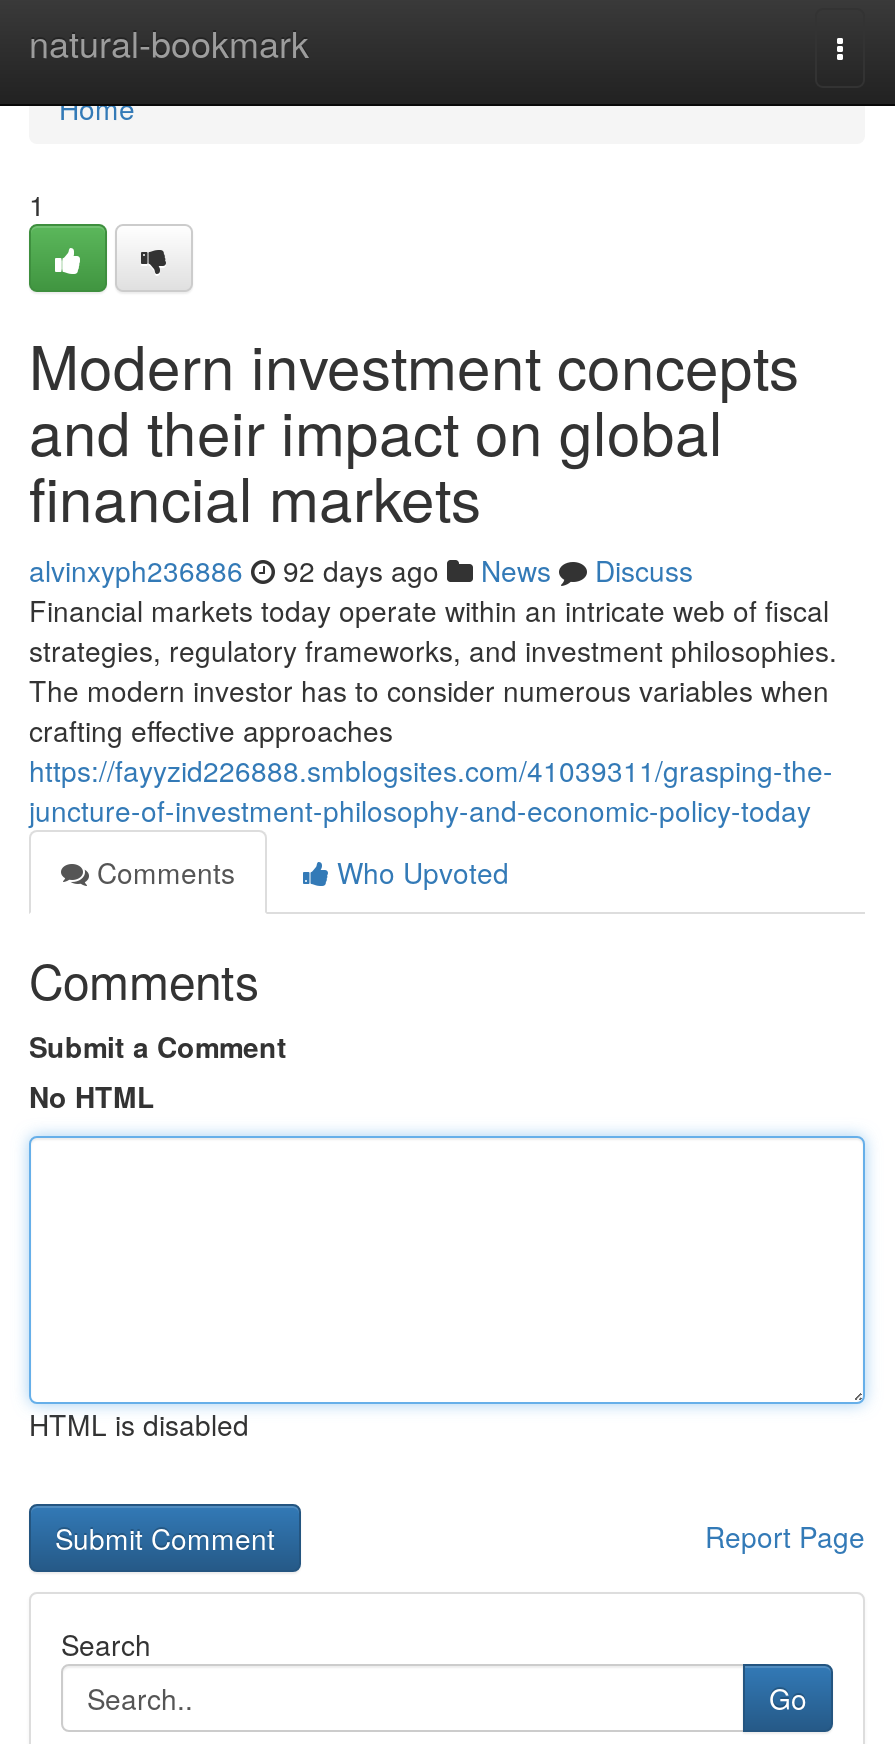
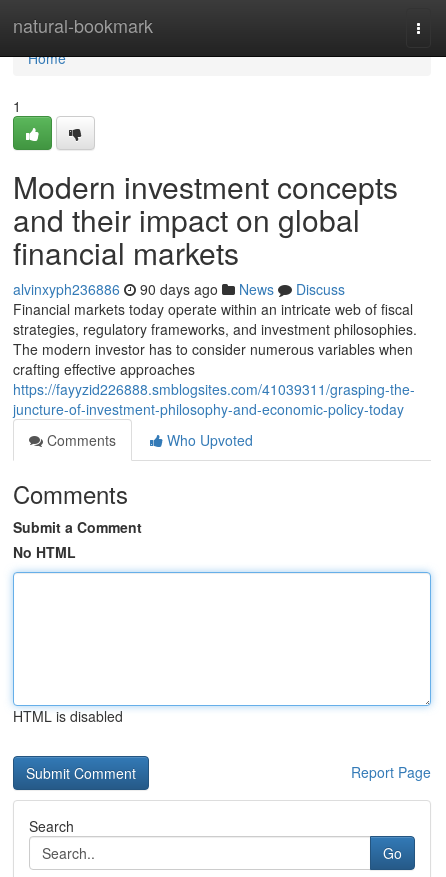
- alvinxyph236886 92 days ago News Discuss
+ alvinxyph236886 90 days ago News Discuss
